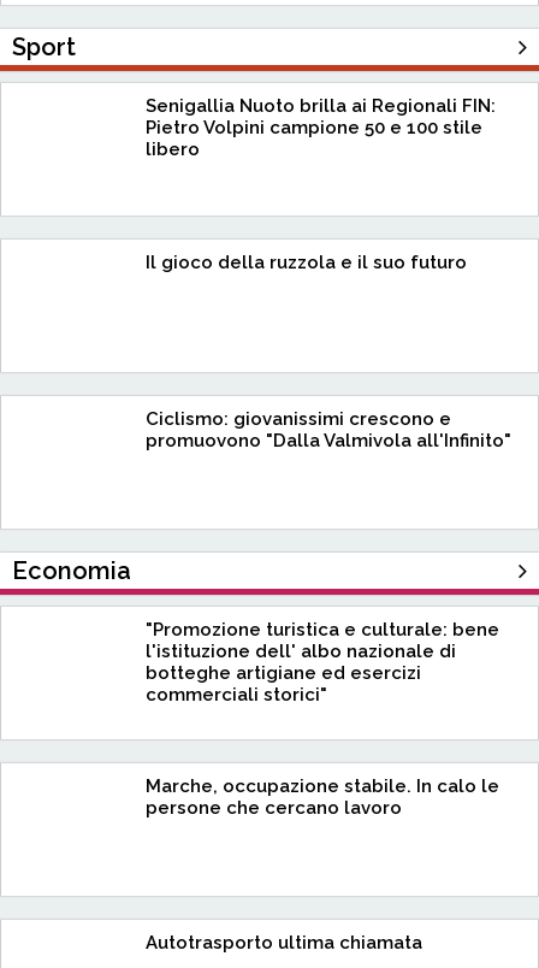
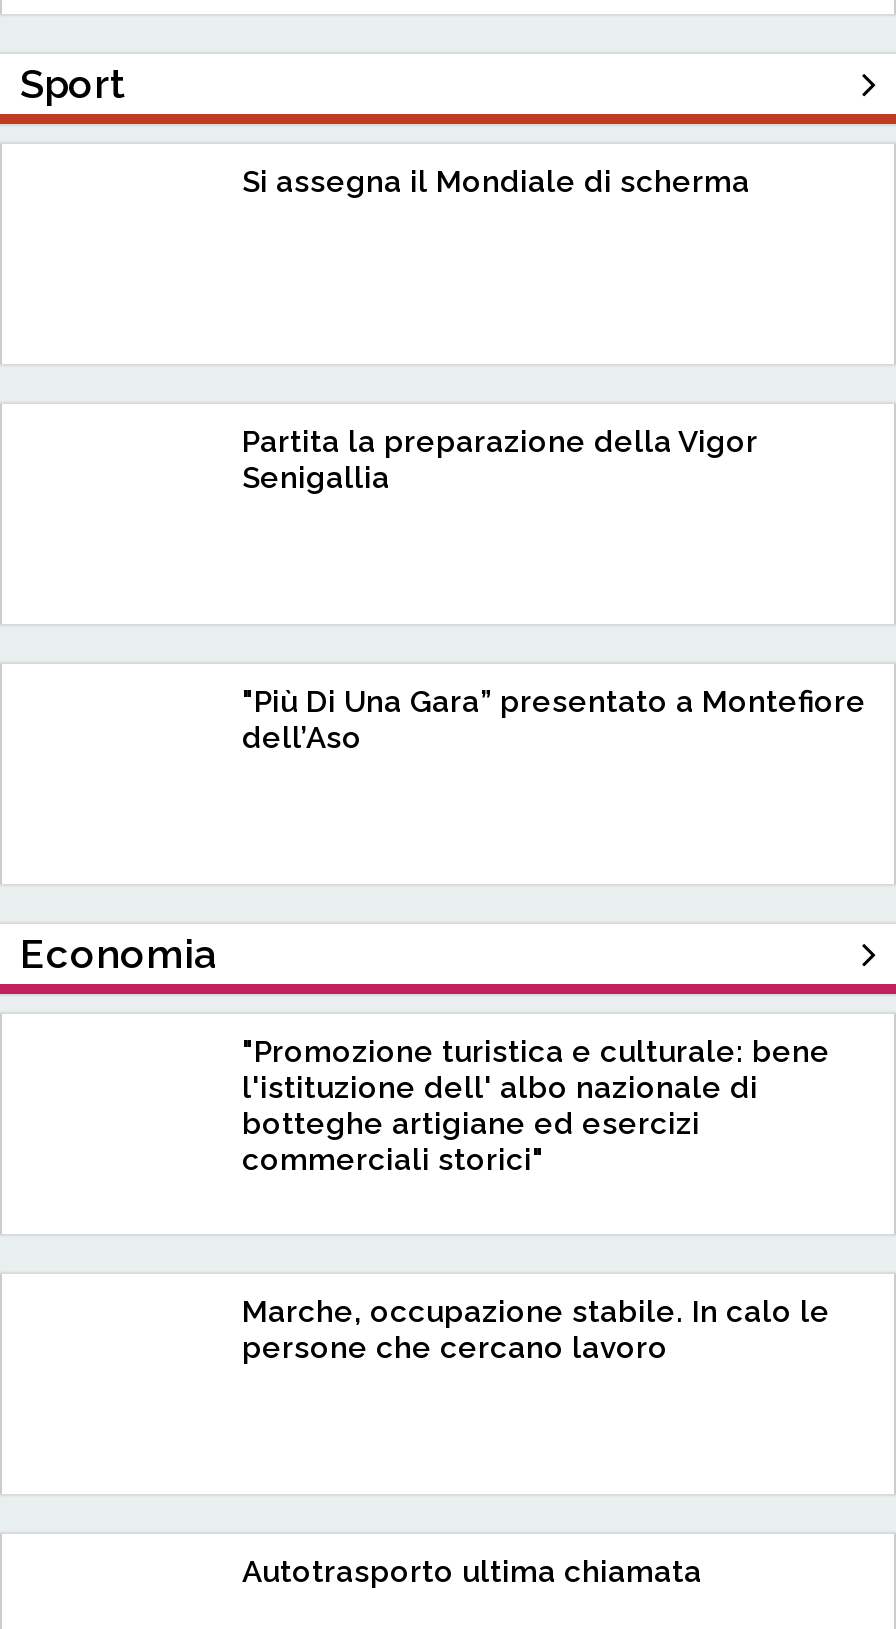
- Senigallia Nuoto brilla ai Regionali FIN:
- Pietro Volpini campione 50 e 100 stile
- libero
+ Si assegna il Mondiale di scherma

- Il gioco della ruzzola e il suo futuro
+ Partita la preparazione della Vigor
+ Senigallia

- Ciclismo: giovanissimi crescono e
- promuovono "Dalla Valmivola all'Infinito"
+ "Più Di Una Gara” presentato a Montefiore
+ dell’Aso
